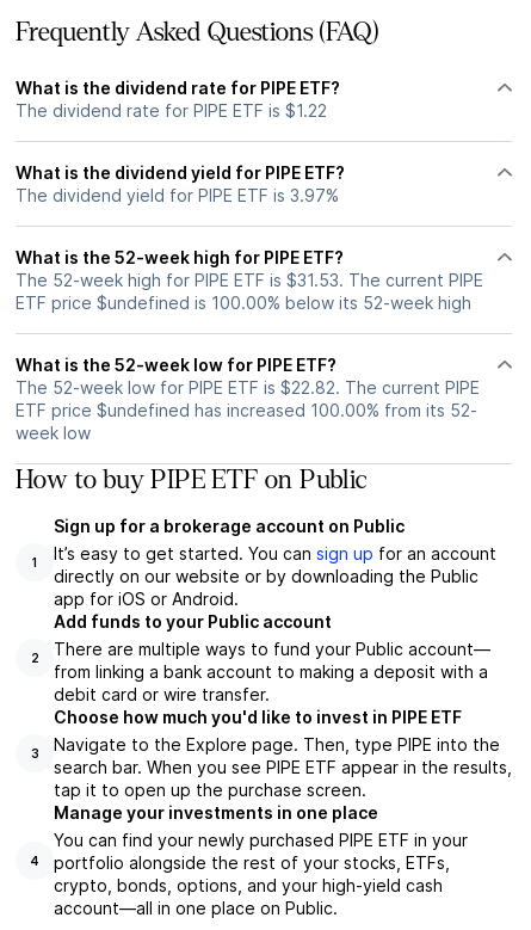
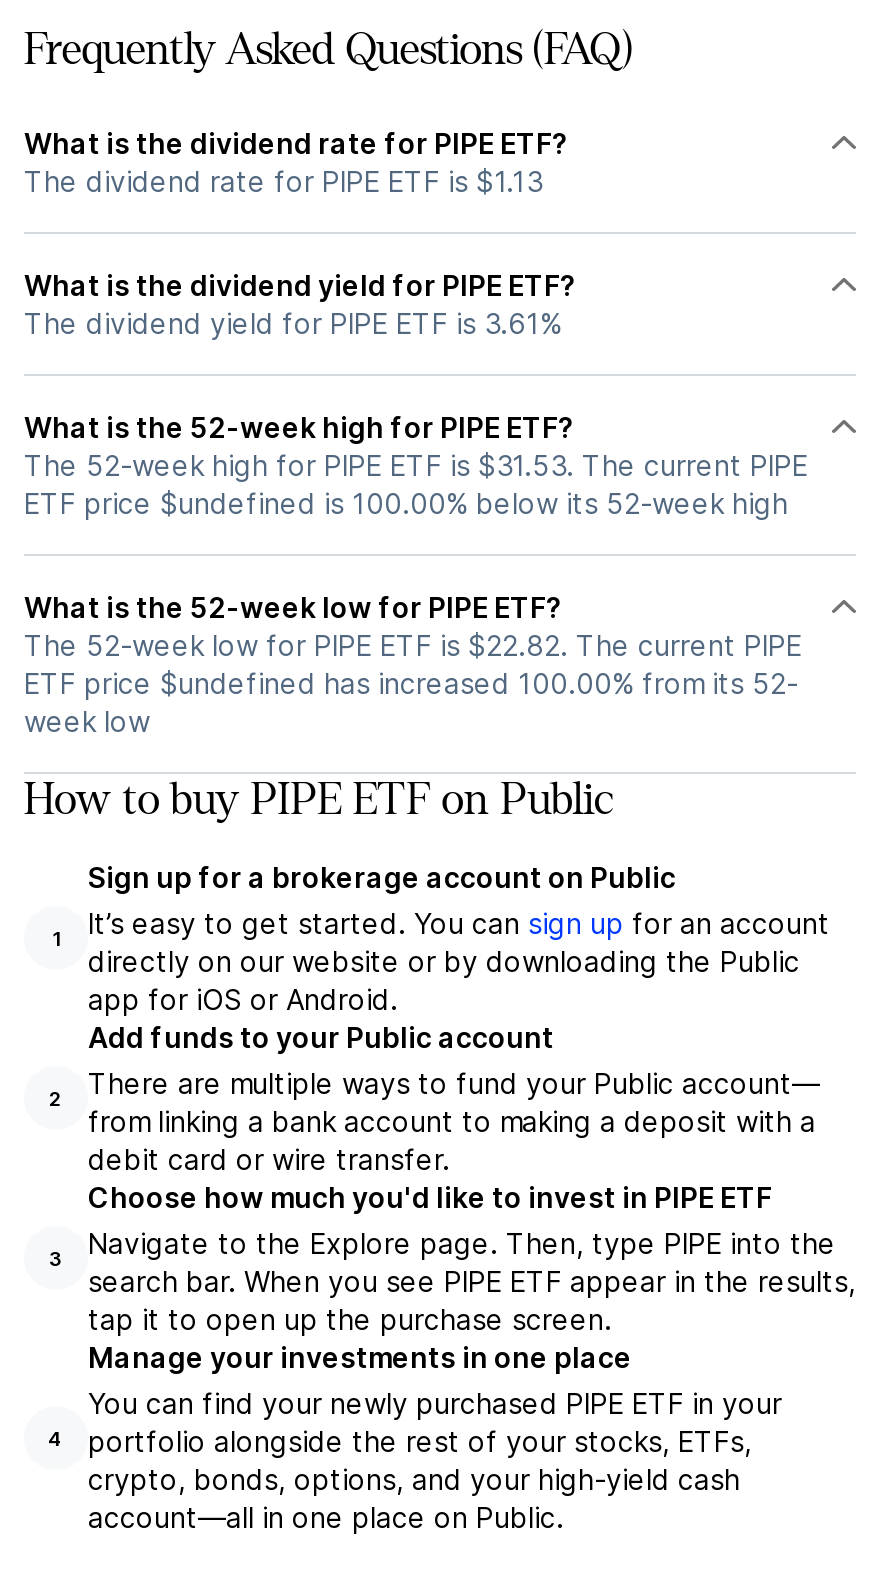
- The dividend rate for PIPE ETF is $1.22
+ The dividend rate for PIPE ETF is $1.13

- The dividend yield for PIPE ETF is 3.97%
+ The dividend yield for PIPE ETF is 3.61%
